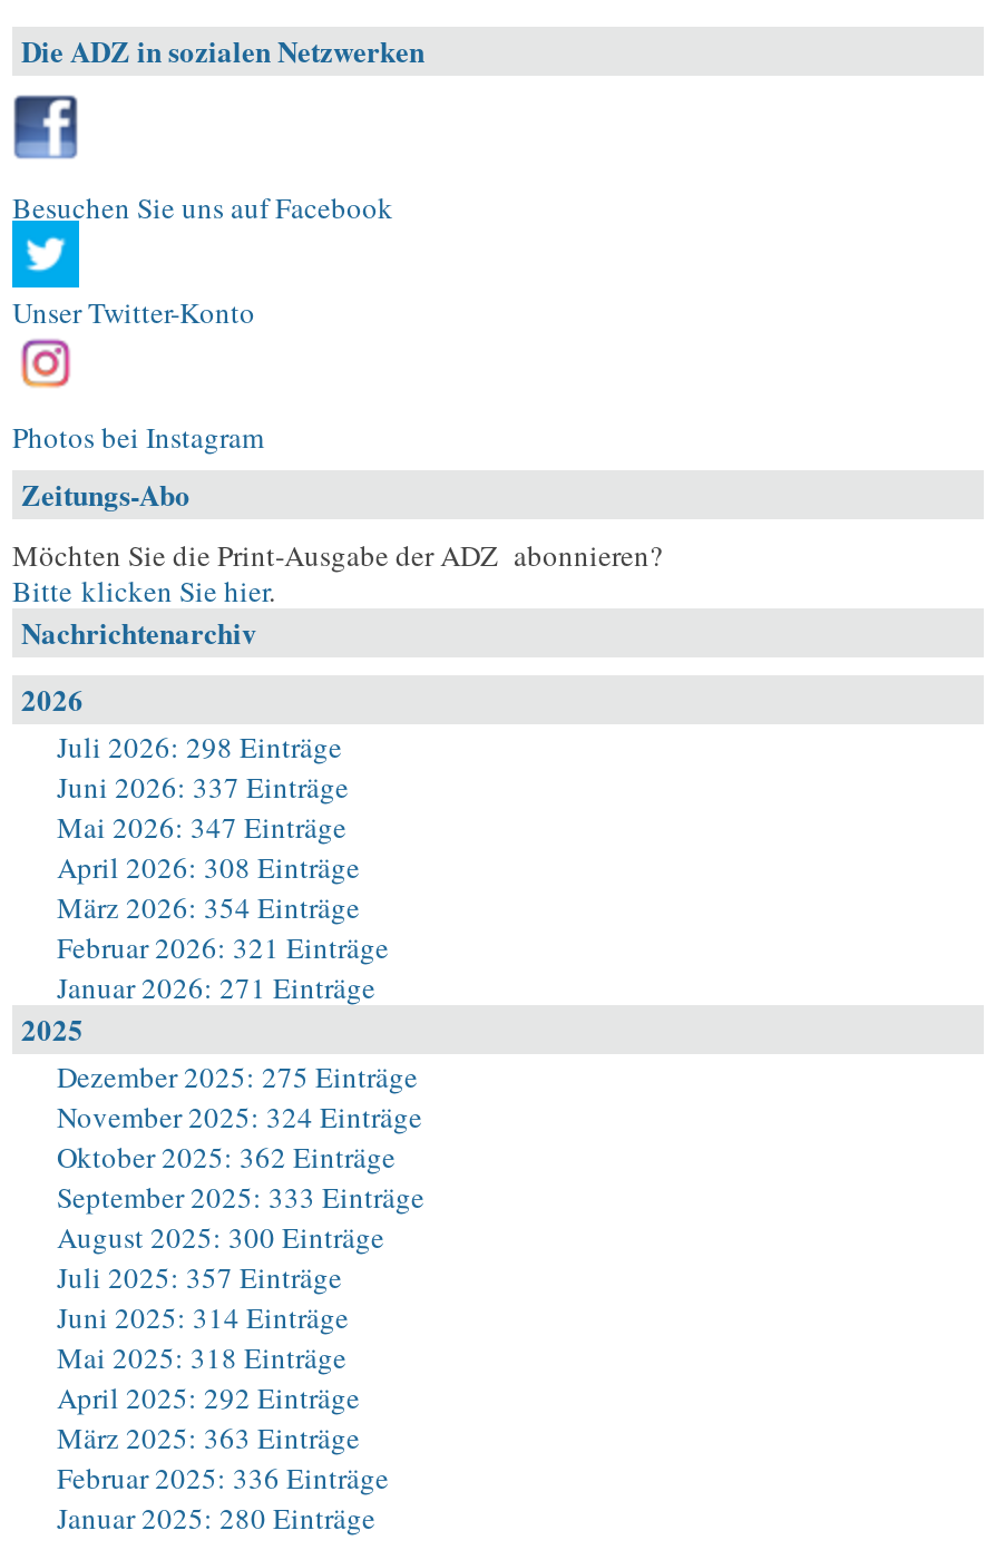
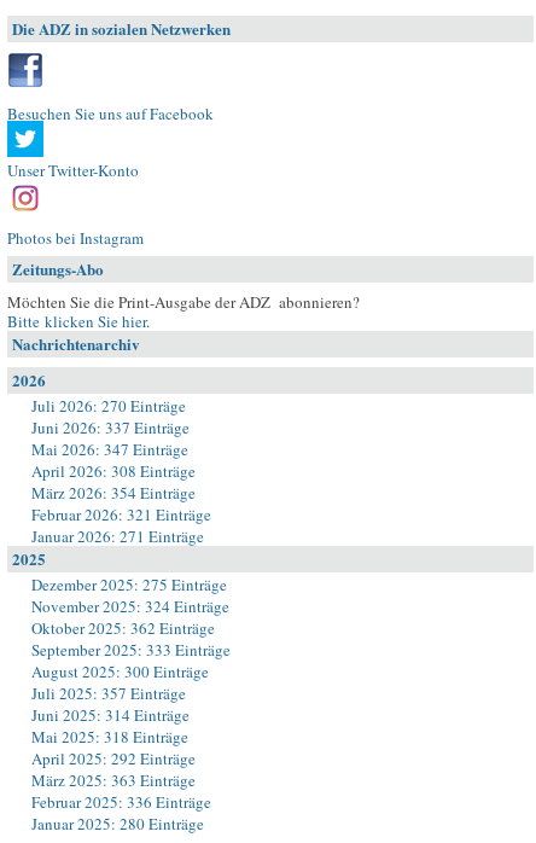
- Juli 2026: 298 Einträge
+ Juli 2026: 270 Einträge
